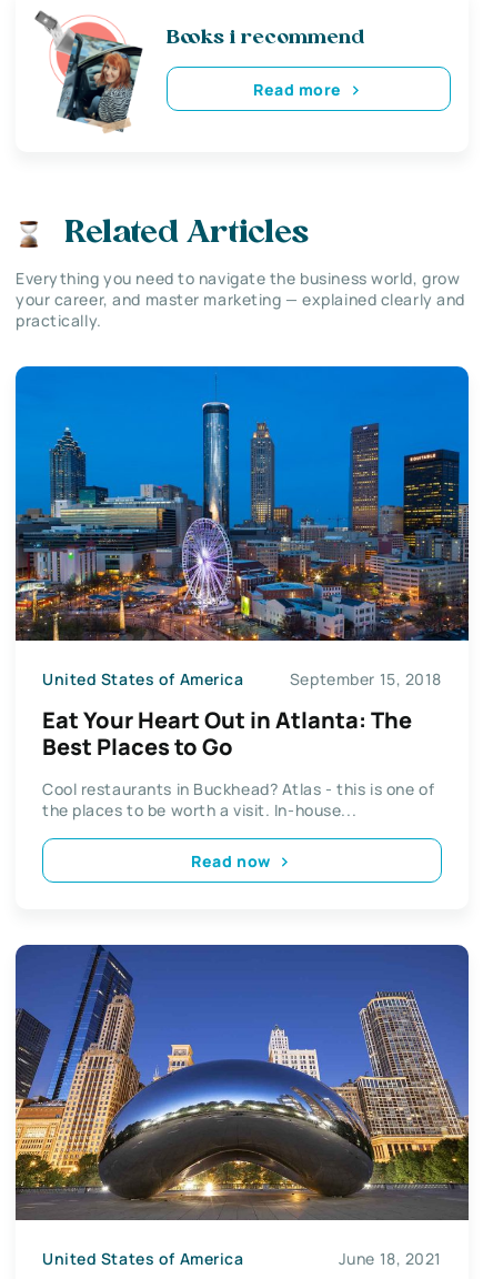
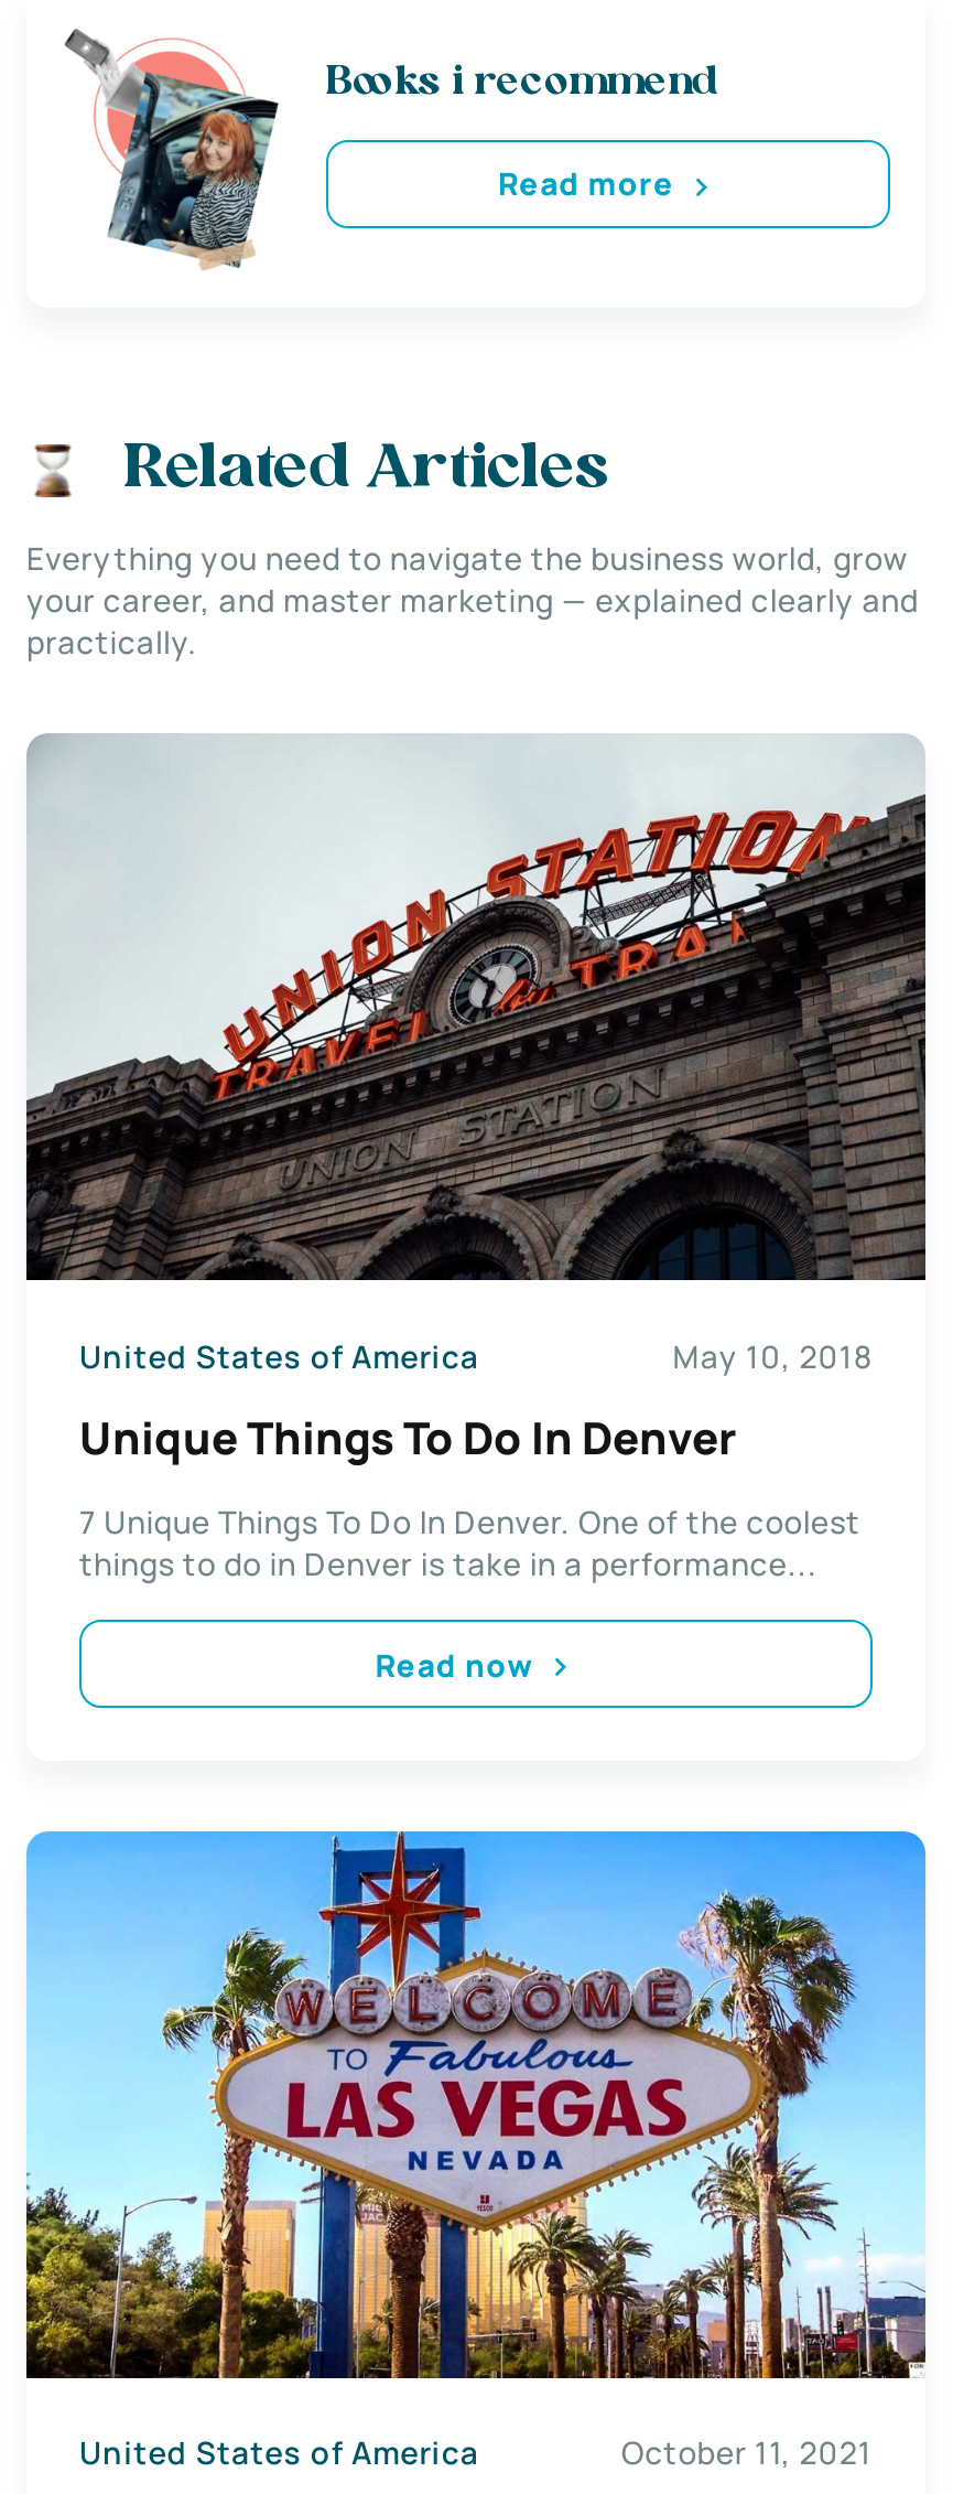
- [image]
- September 15, 2018
+ [image]
+ May 10, 2018

- Eat Your Heart Out in Atlanta: The
- Best Places to Go
+ Unique Things To Do In Denver

- Cool restaurants in Buckhead? Atlas - this is one of
- the places to be worth a visit. In-house...
+ 7 Unique Things To Do In Denver. One of the coolest
+ things to do in Denver is take in a performance...

- [image]
- June 18, 2021
+ [image]
+ October 11, 2021
